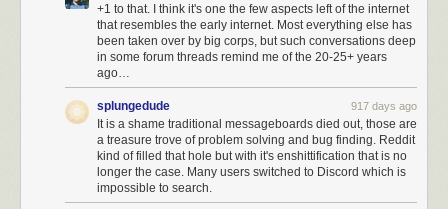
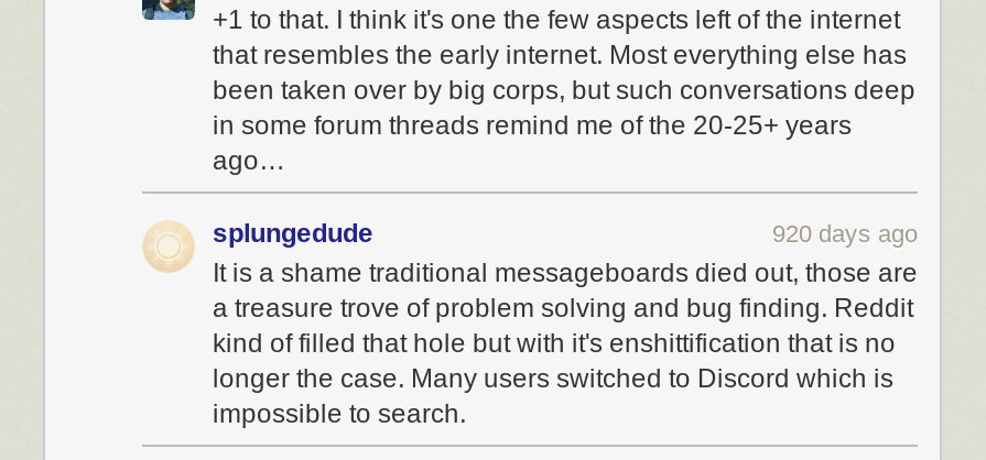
- 917 days ago
+ 920 days ago
